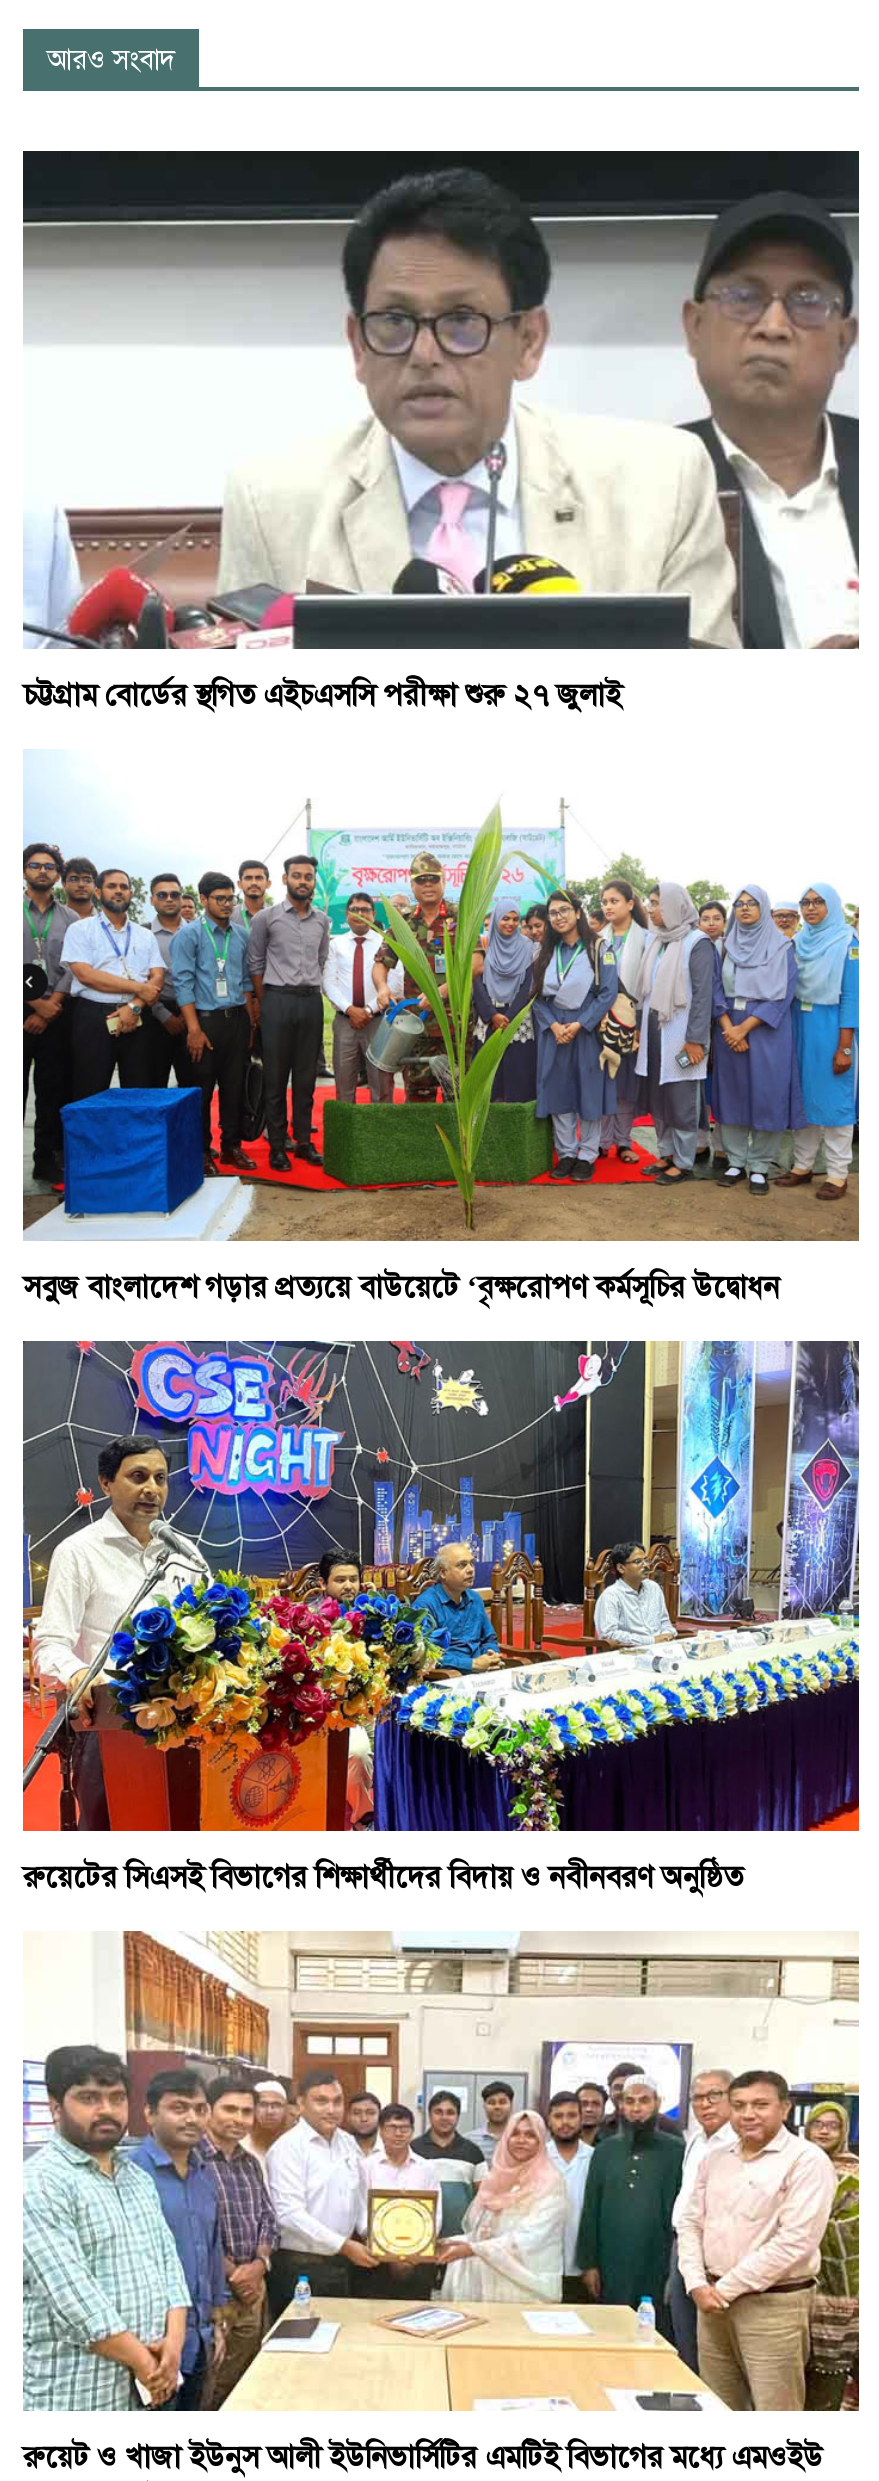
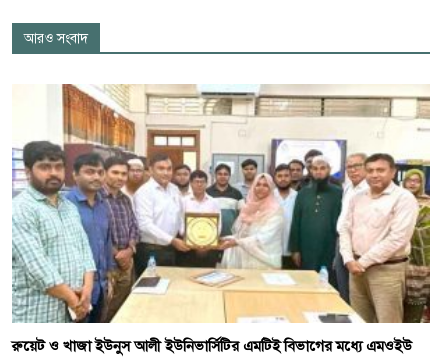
- [image]
- চট্টগ্রাম বোর্ডের স্থগিত এইচএসসি পরীক্ষা শুরু ২৭ জুলাই

- [image]
- সবুজ বাংলাদেশ গড়ার প্রত্যয়ে বাউয়েটে ‘বৃক্ষরোপণ কর্মসূচির উদ্বোধন

- [image]
- রুয়েটের সিএসই বিভাগের শিক্ষার্থীদের বিদায় ও নবীনবরণ অনুষ্ঠিত
